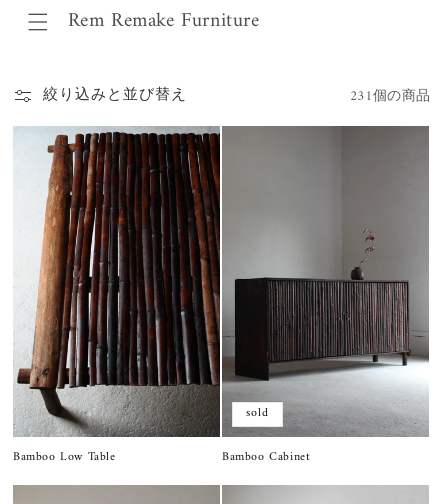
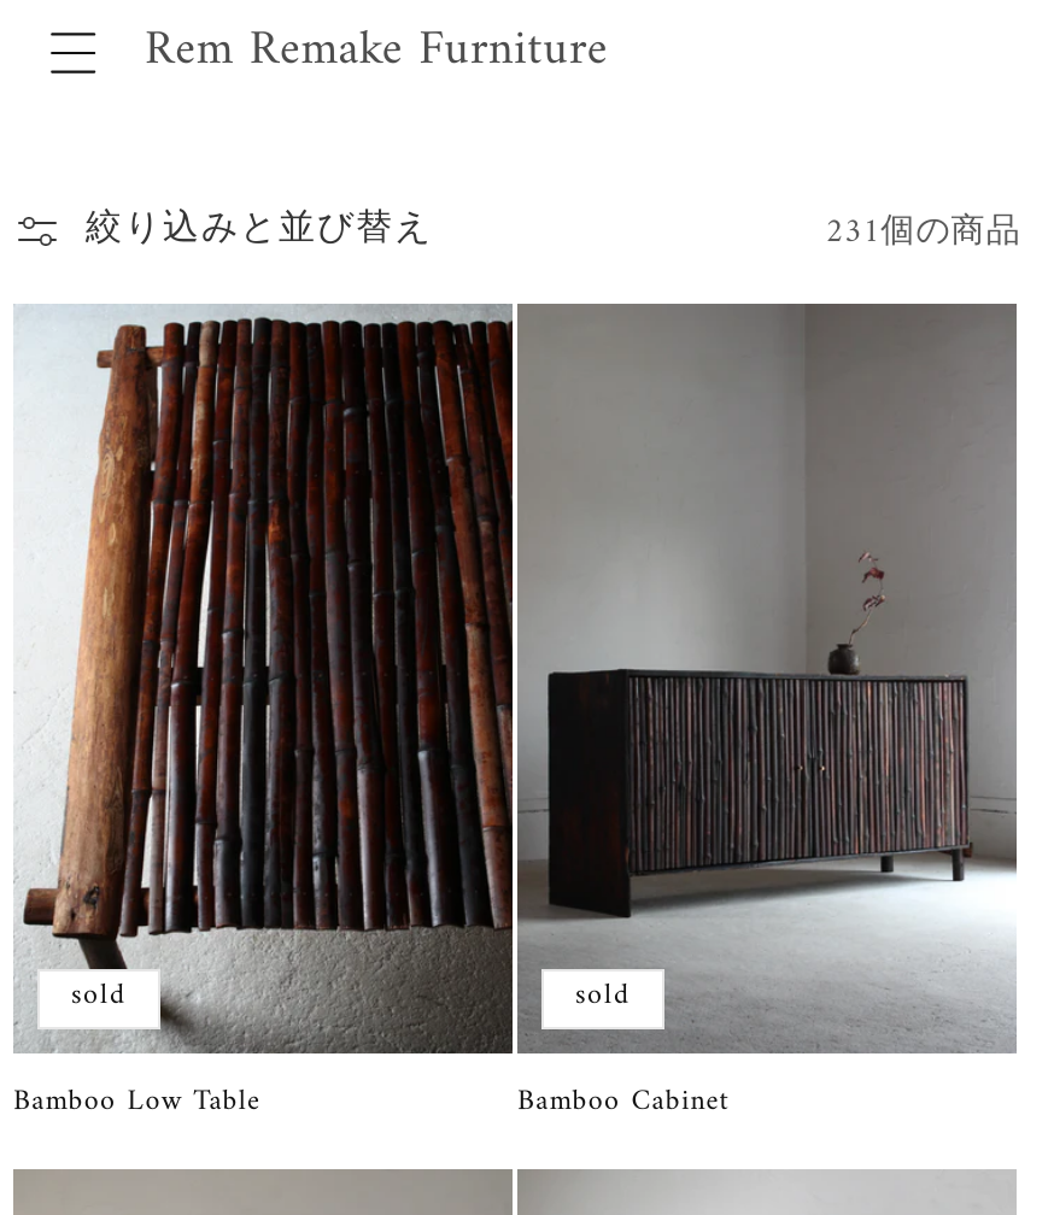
+ sold
